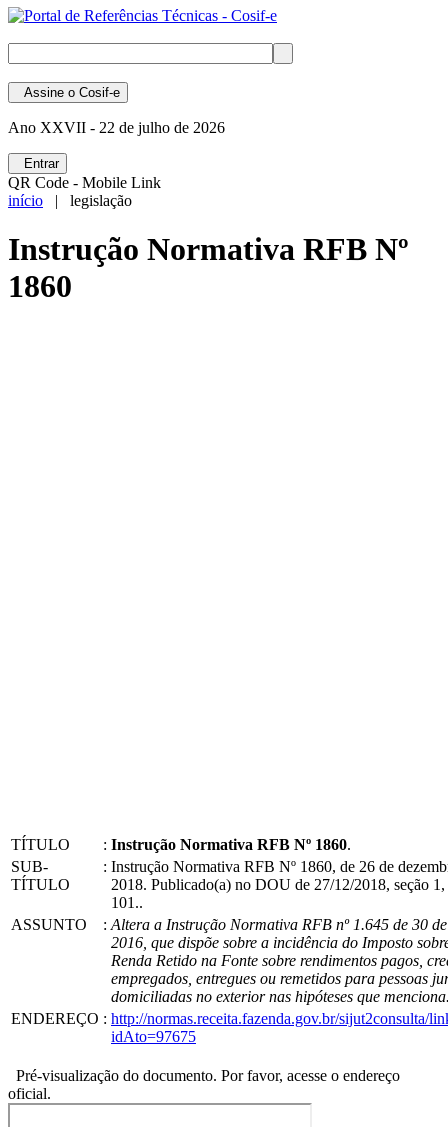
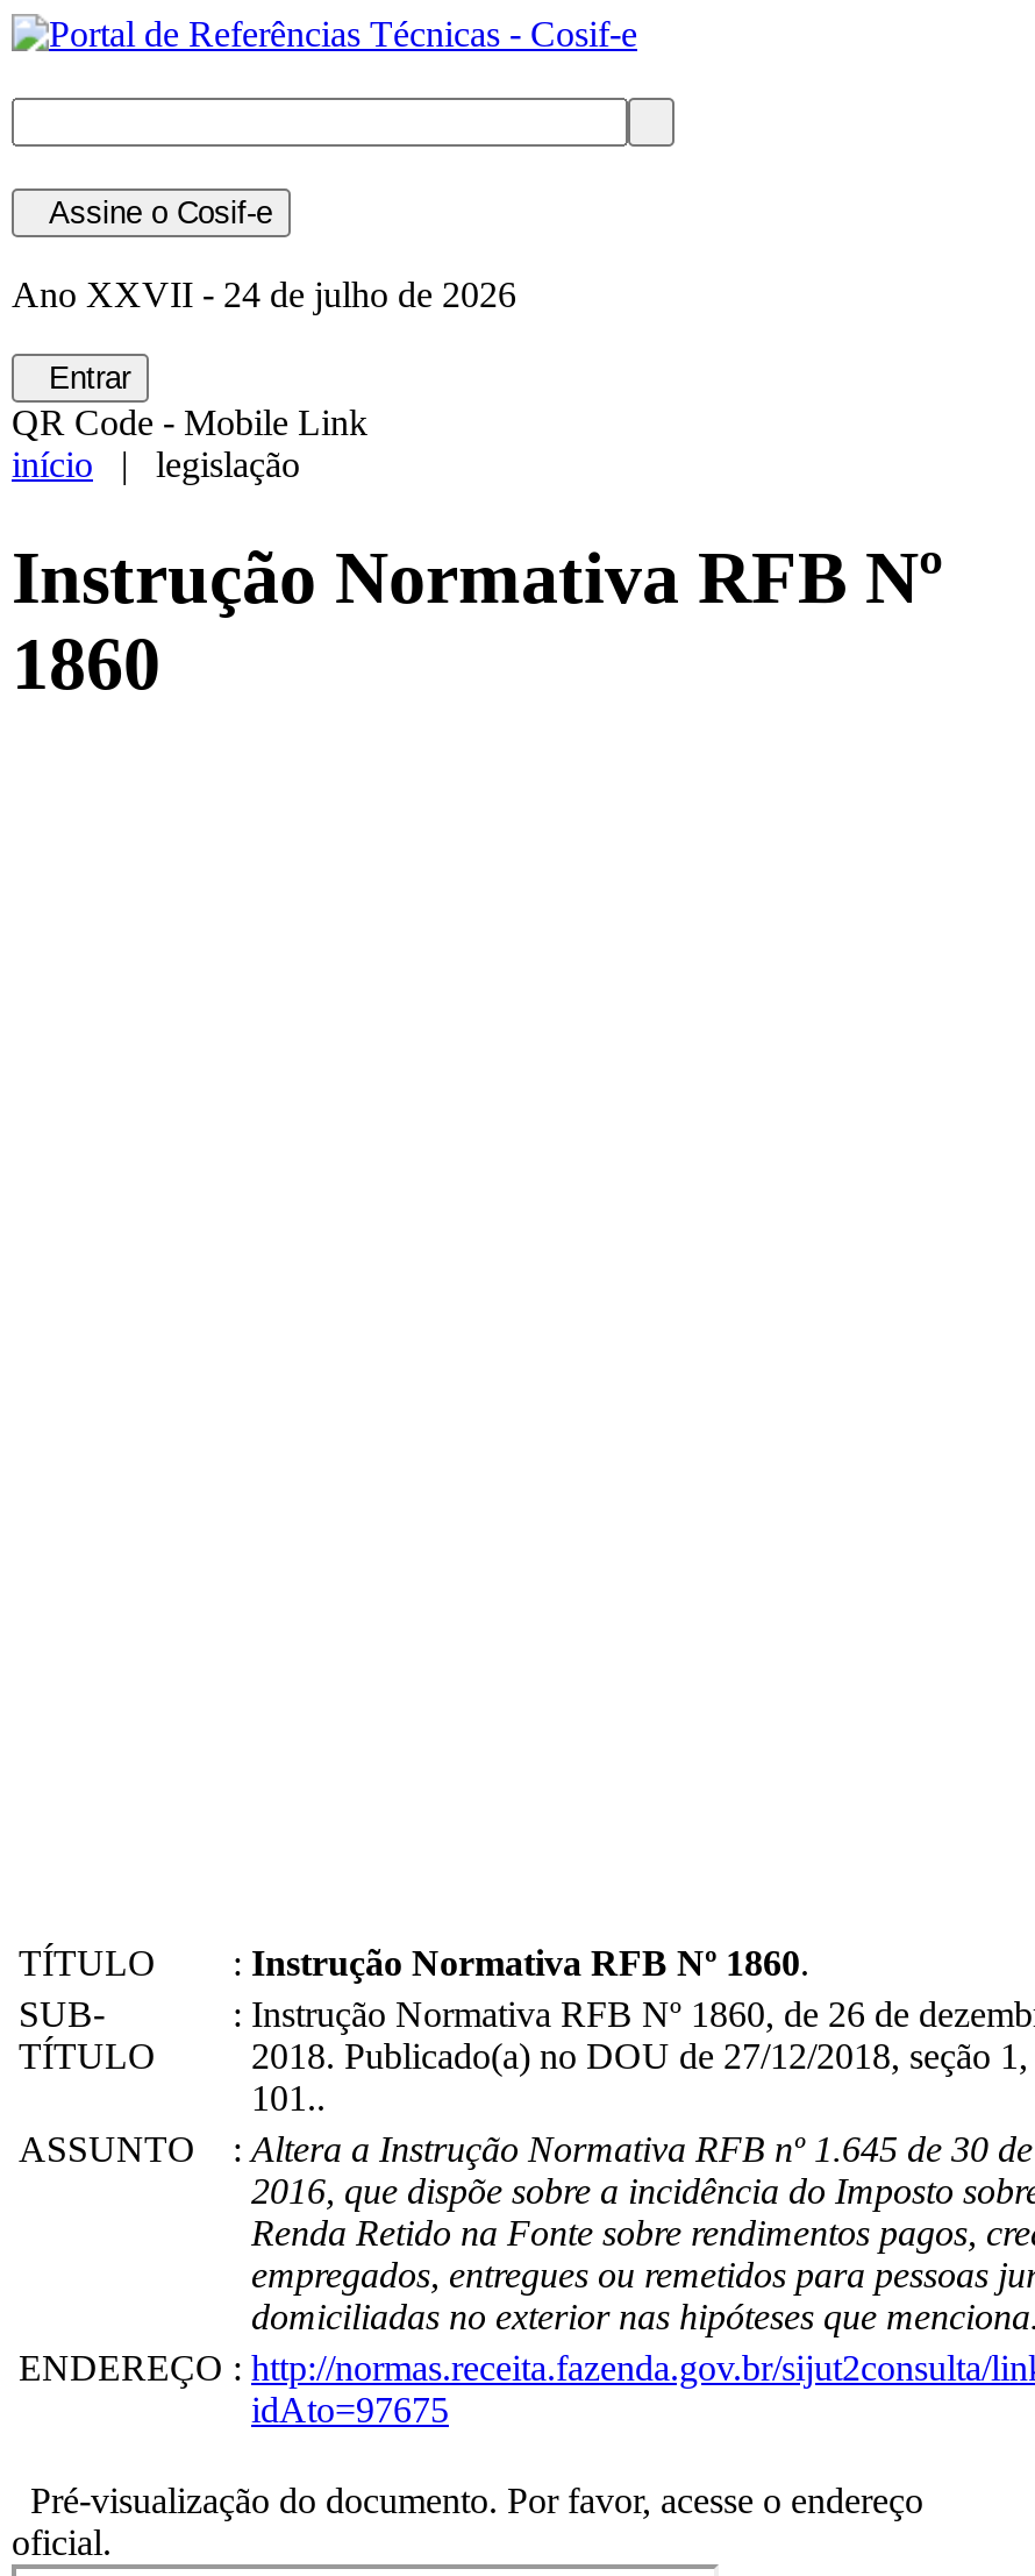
- Ano XXVII - 22 de julho de 2026
+ Ano XXVII - 24 de julho de 2026
